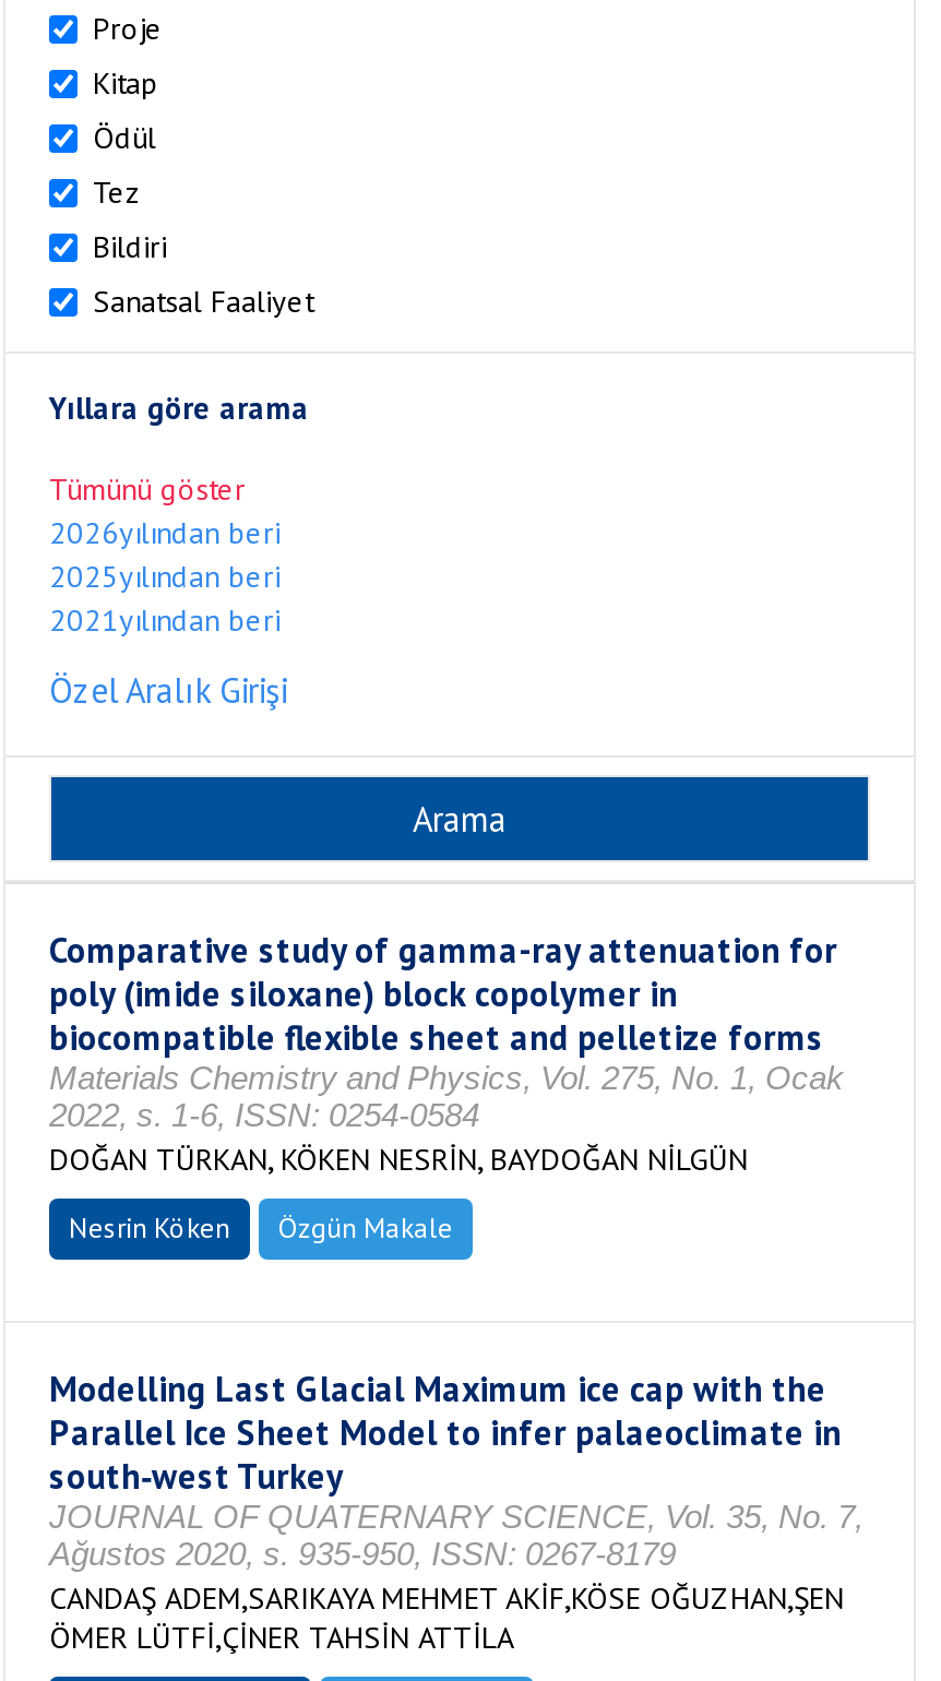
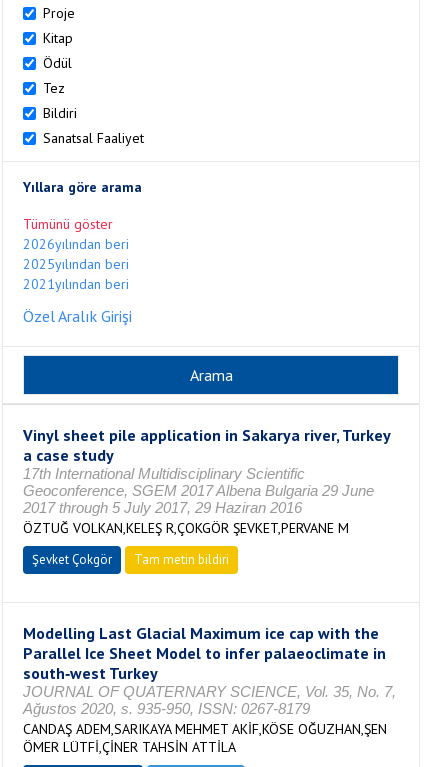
- Comparative study of gamma-ray attenuation for
- poly (imide siloxane) block copolymer in
- biocompatible flexible sheet and pelletize forms
- Materials Chemistry and Physics, Vol. 275, No. 1, Ocak
- 2022, s. 1-6, ISSN: 0254-0584
- DOĞAN TÜRKAN, KÖKEN NESRİN, BAYDOĞAN NİLGÜN
+ Vinyl sheet pile application in Sakarya river, Turkey
+ a case study
+ 17th International Multidisciplinary Scientific
+ Geoconference, SGEM 2017 Albena Bulgaria 29 June
+ 2017 through 5 July 2017, 29 Haziran 2016
+ ÖZTUĞ VOLKAN,KELEŞ R,ÇOKGÖR ŞEVKET,PERVANE M

- Nesrin Köken
- Özgün Makale
+ Şevket Çokgör
+ Tam metin bildiri
